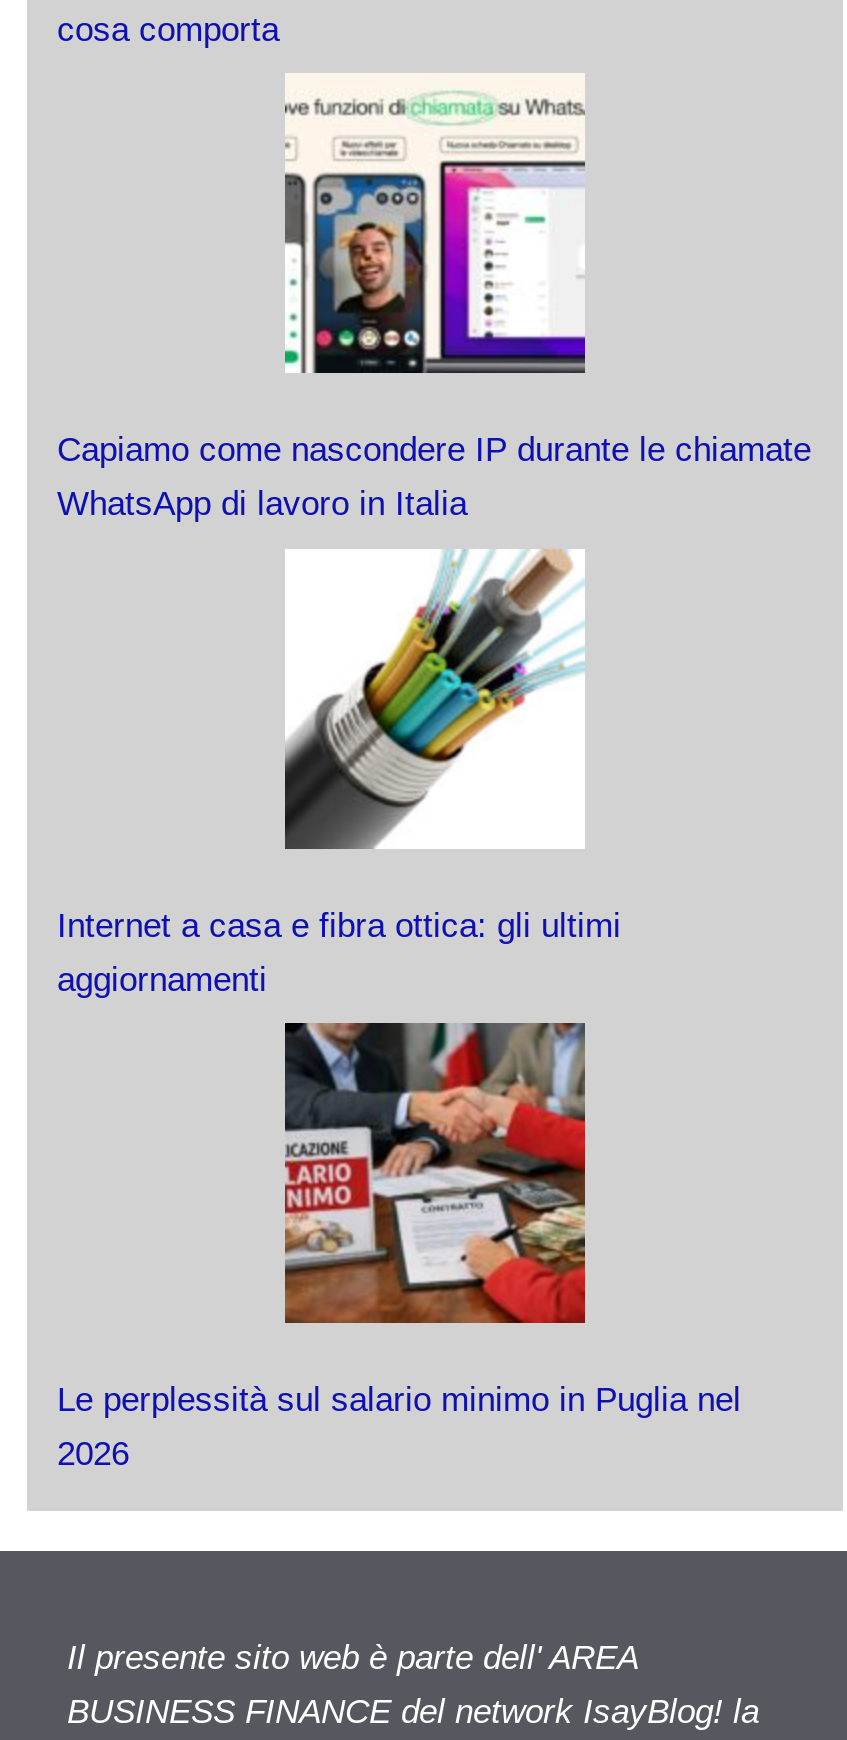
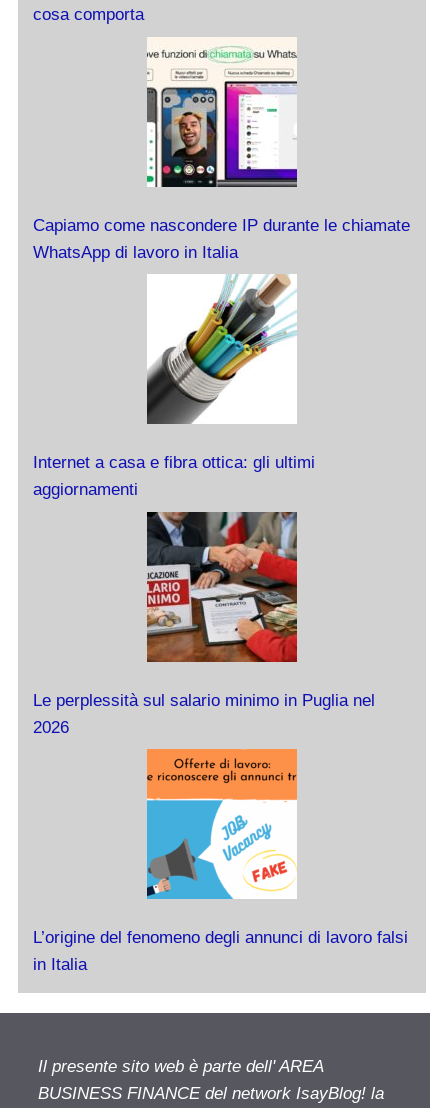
+ [image]
+ L’origine del fenomeno degli annunci di lavoro falsi
+ in Italia
